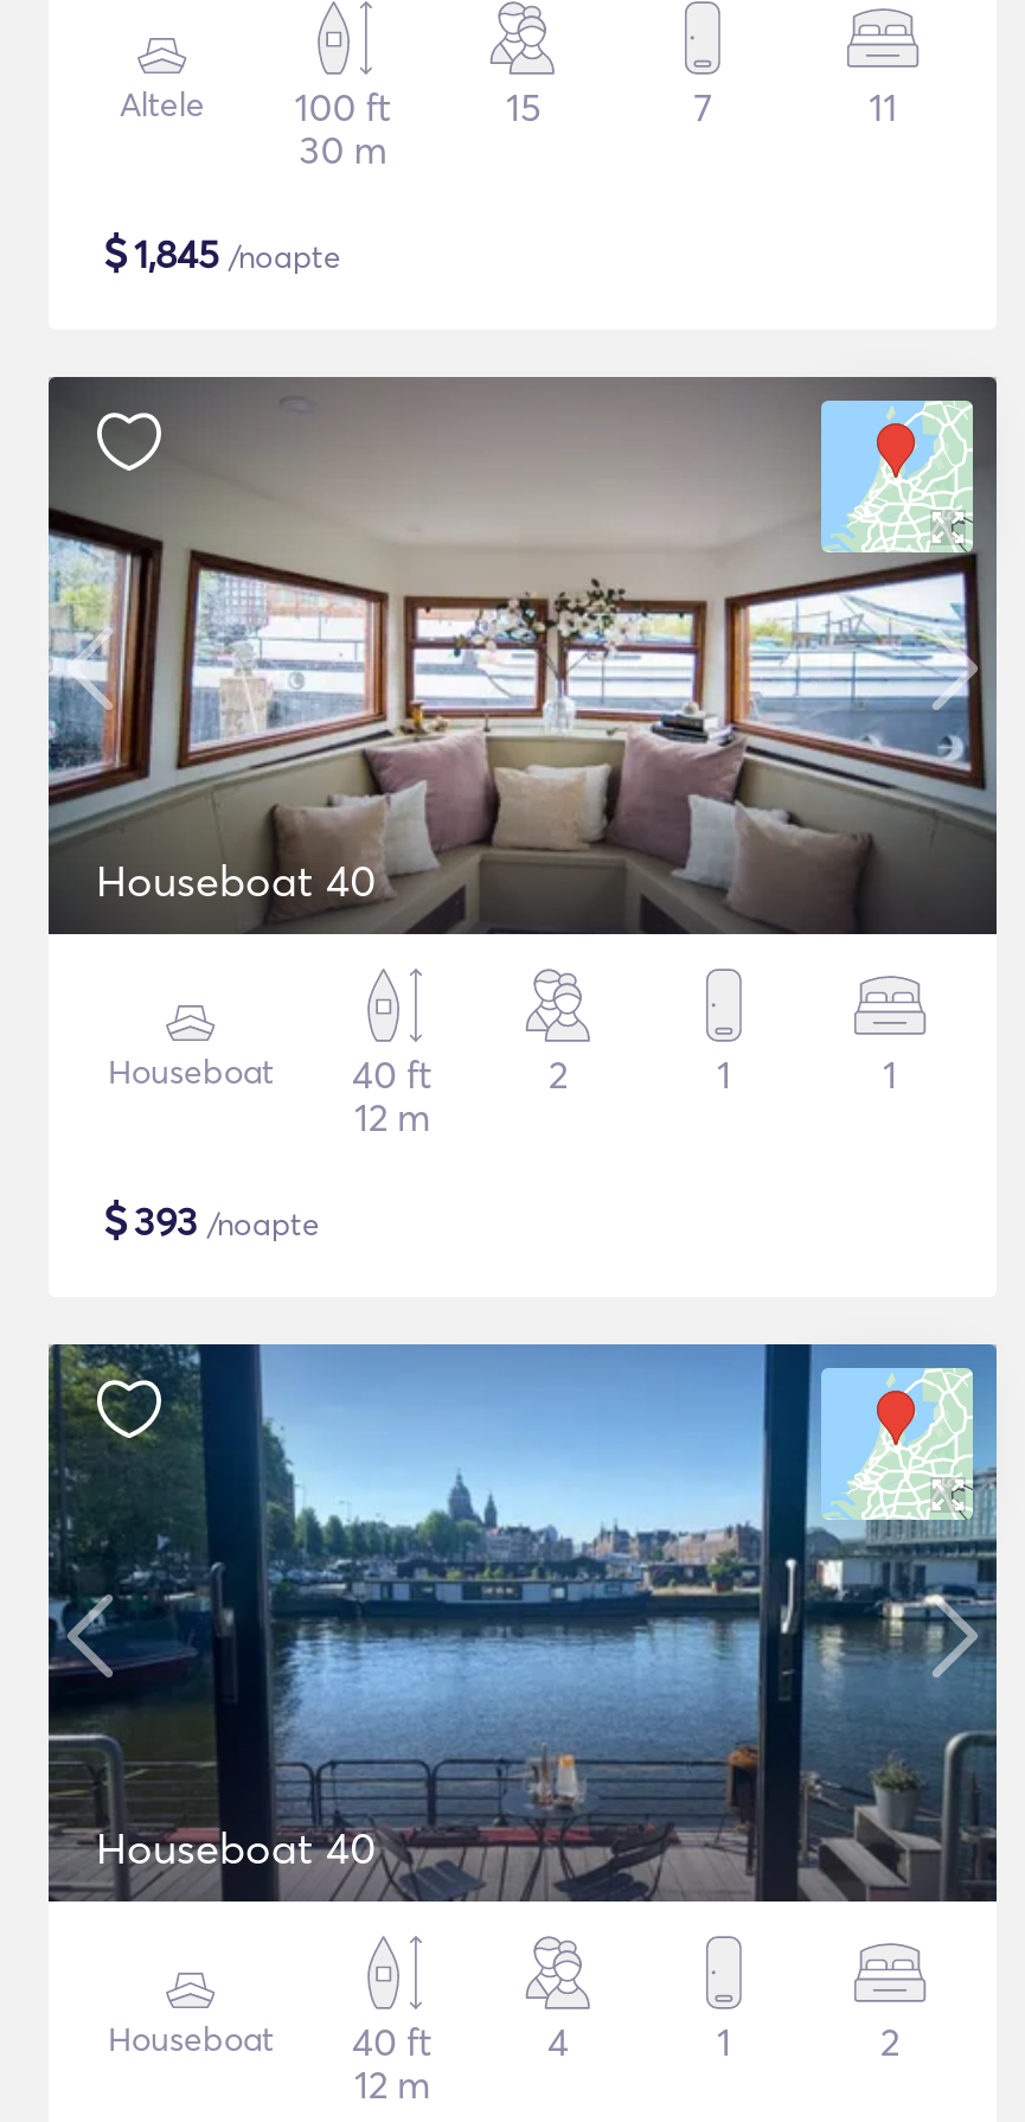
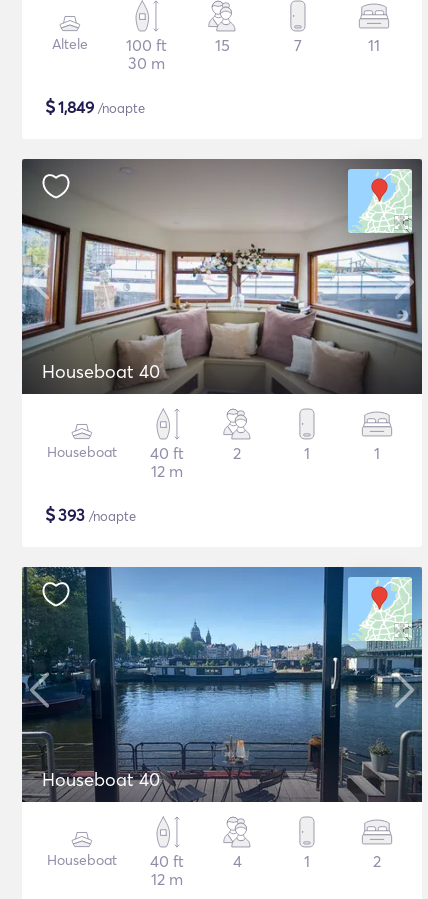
- $1,845 /noapte
+ $1,849 /noapte
